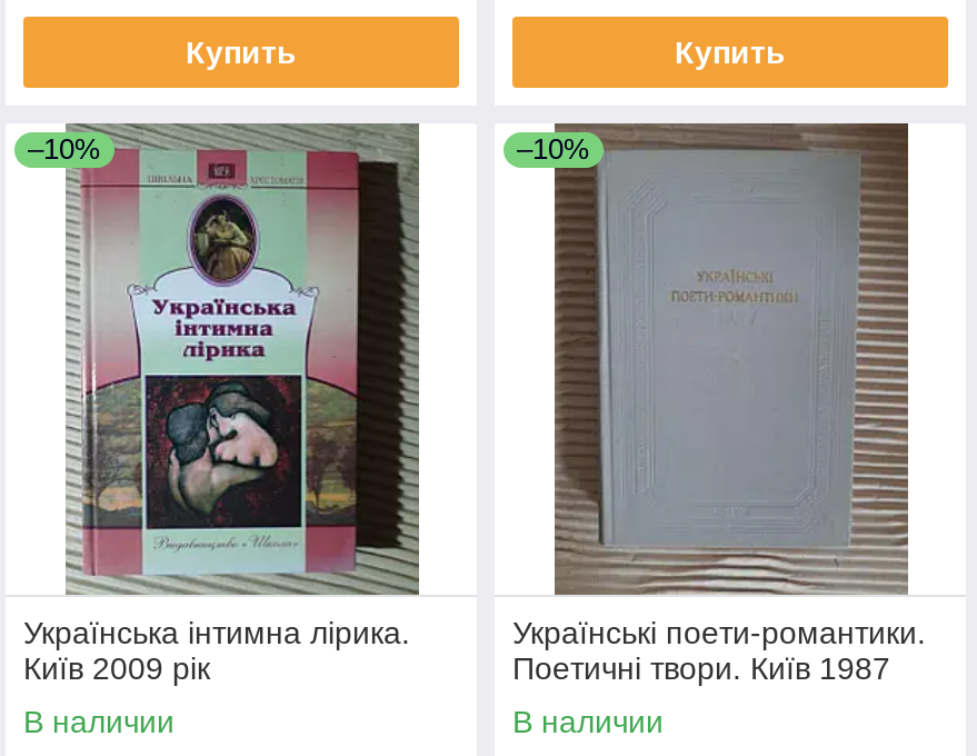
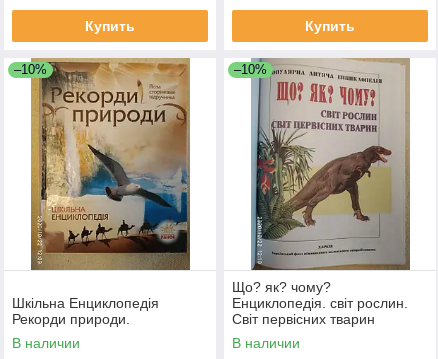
- [image]
- Українська інтимна лірика.
- Київ 2009 рік
+ [image]
+ Шкільна Енциклопедія
+ Рекорди природи.

- [image]
- Українські поети-романтики.
- Поетичні твори. Київ 1987
+ [image]
+ Що? як? чому?
+ Енциклопедія. світ рослин.
+ Світ первісних тварин
